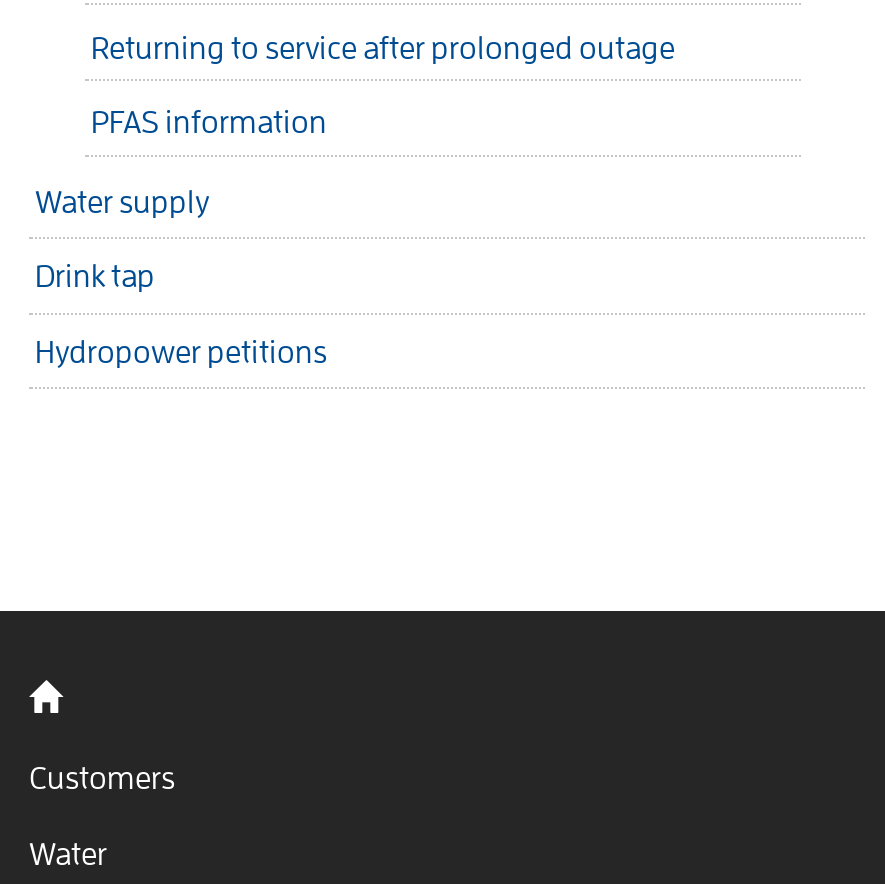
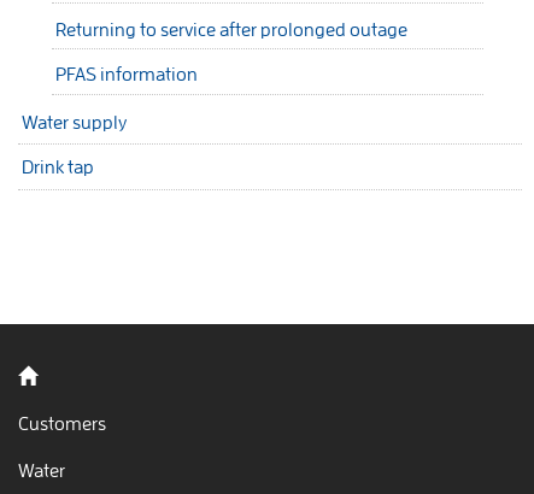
- Hydropower petitions
